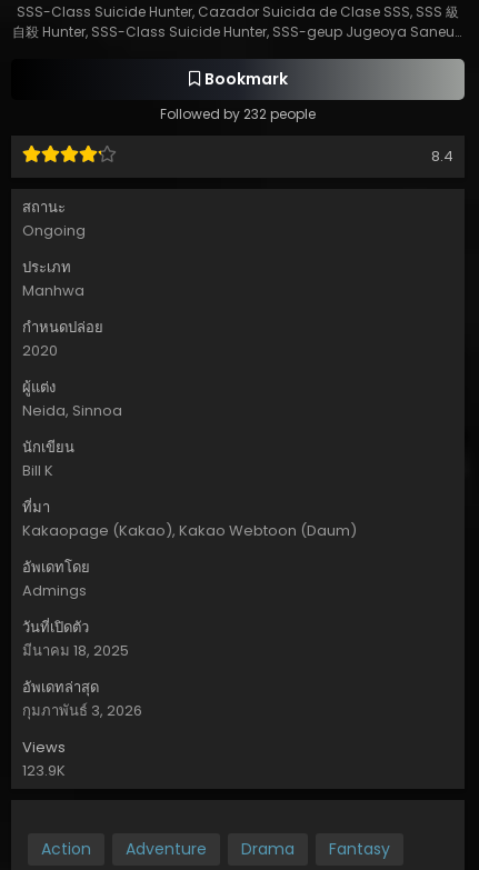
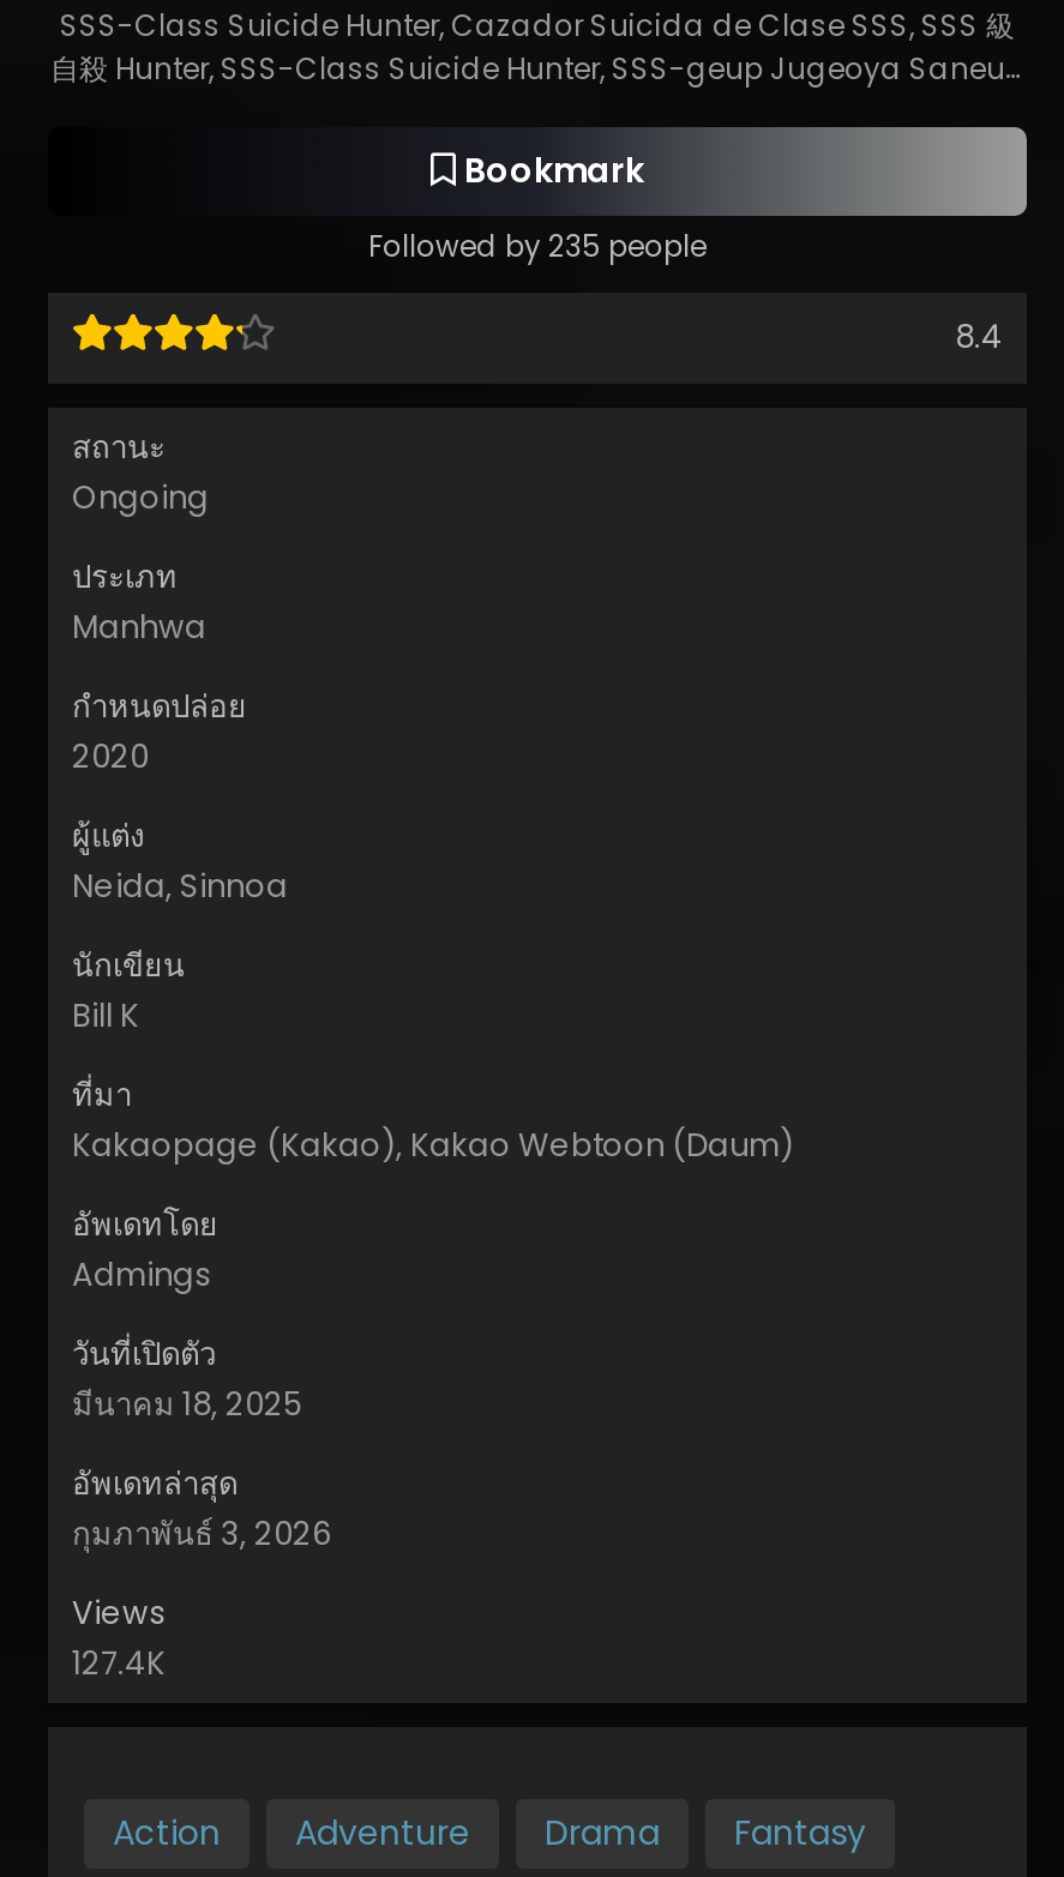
- Followed by 232 people
+ Followed by 235 people

- 123.9K
+ 127.4K
